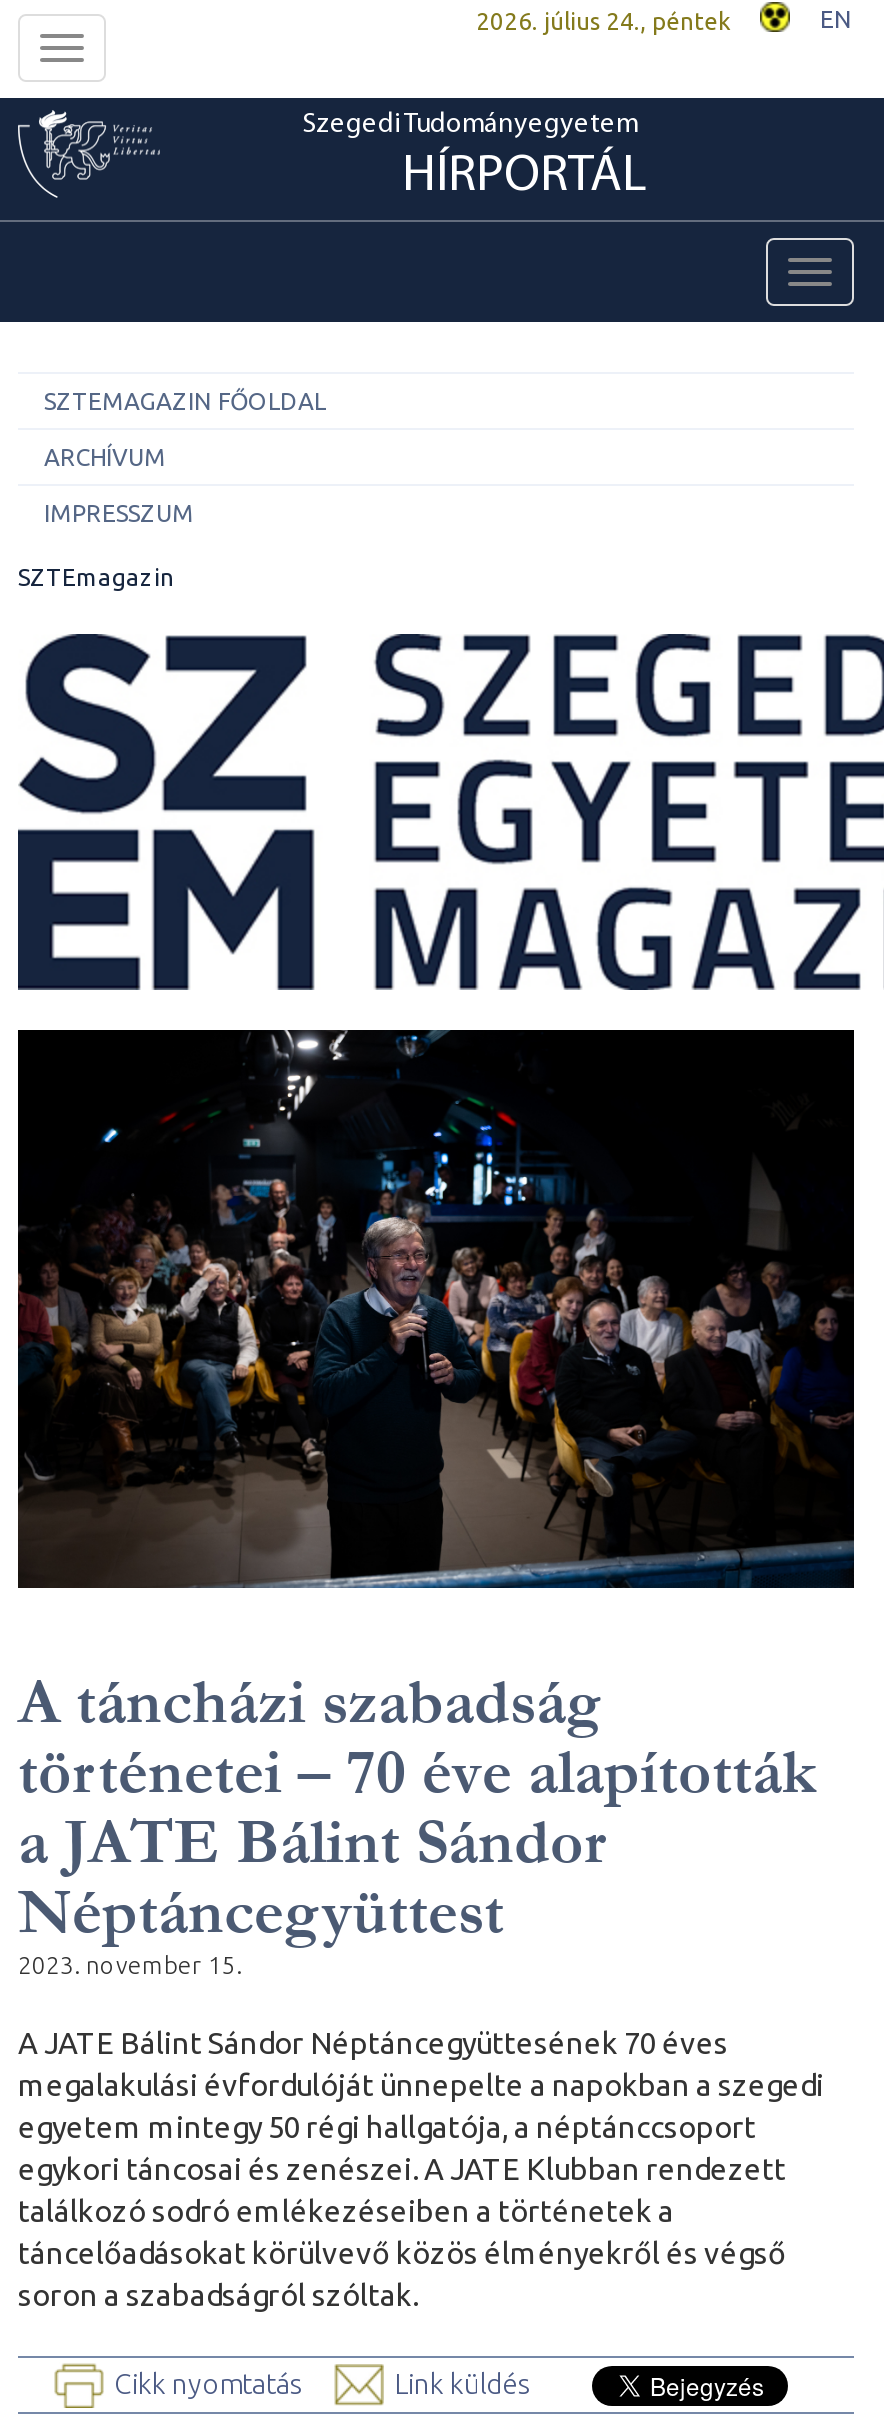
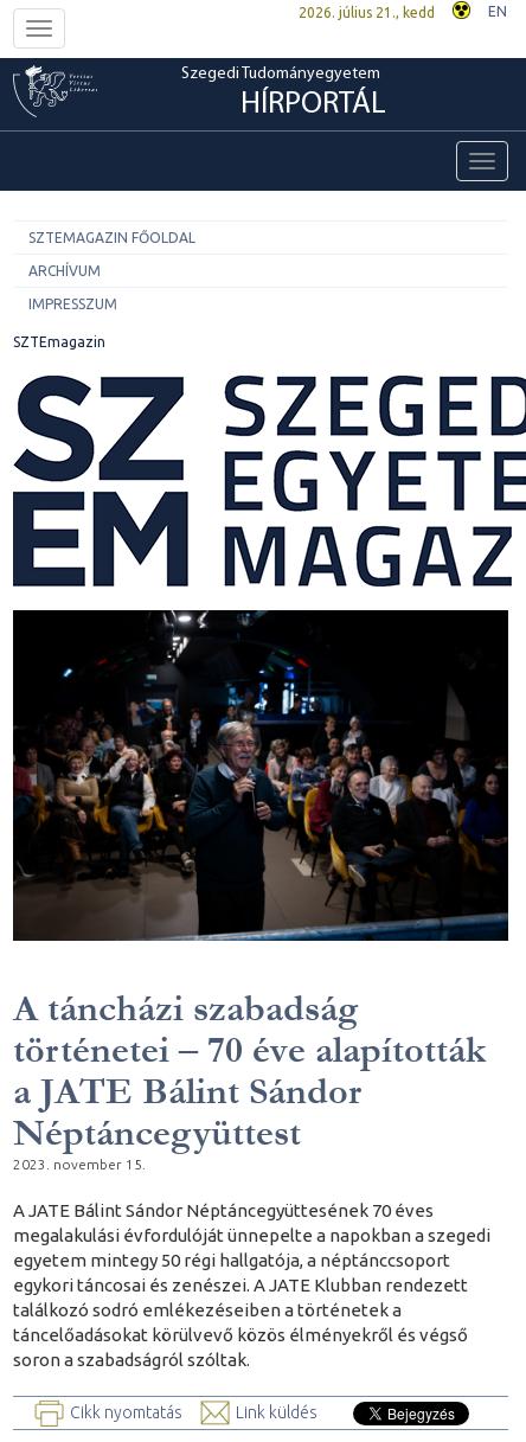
- 2026. július 24., péntek
+ 2026. július 21., kedd
